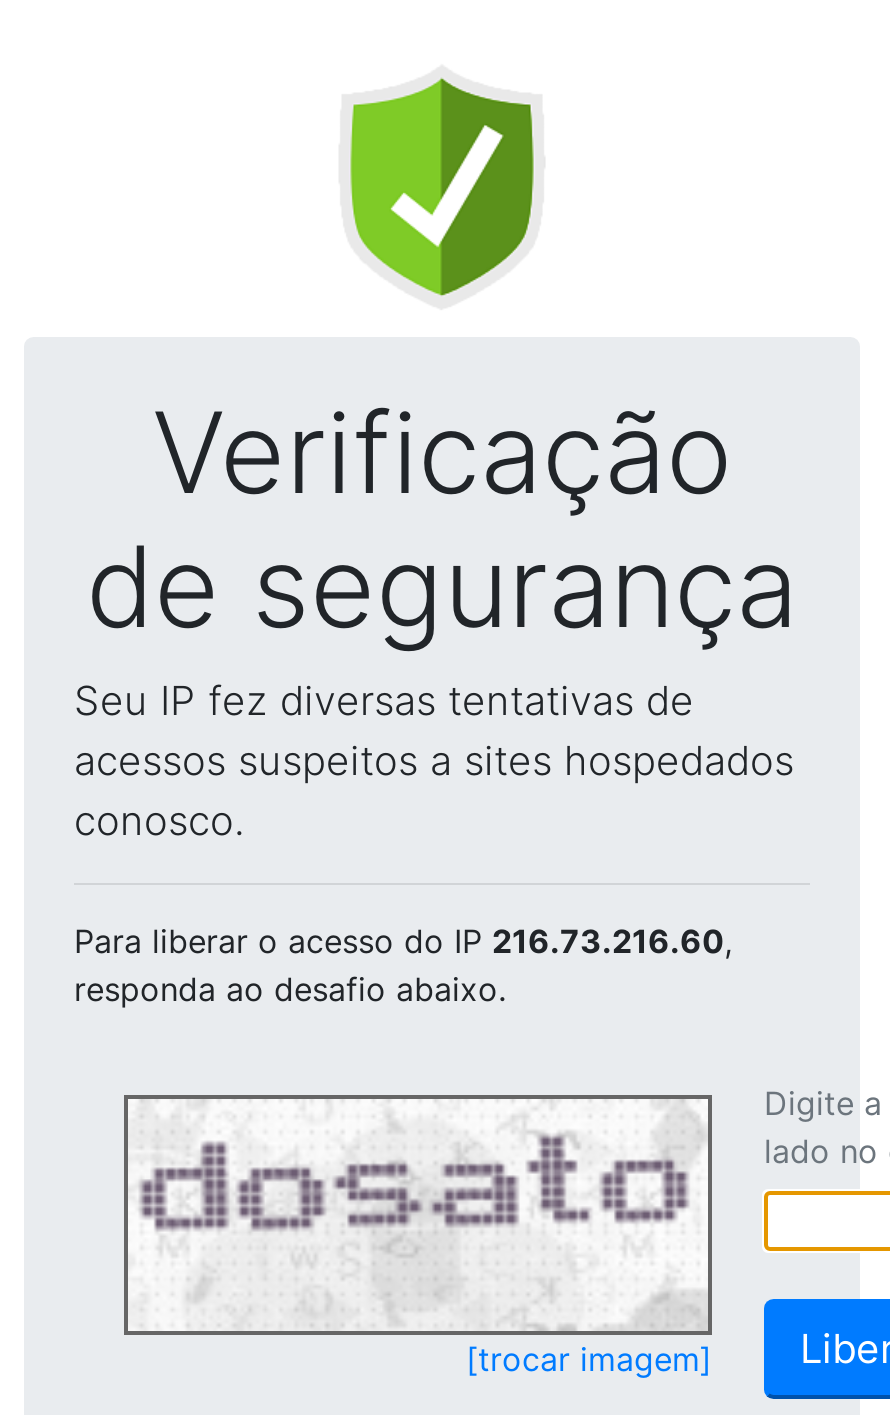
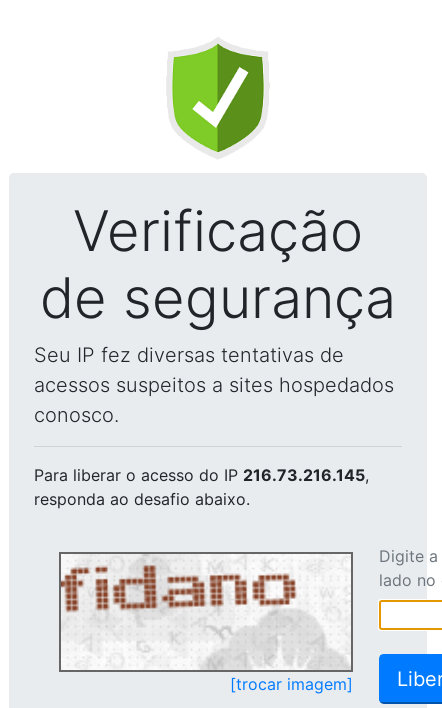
- Para liberar o acesso do IP 216.73.216.60,
+ Para liberar o acesso do IP 216.73.216.145,

- [image]
+ [image]
